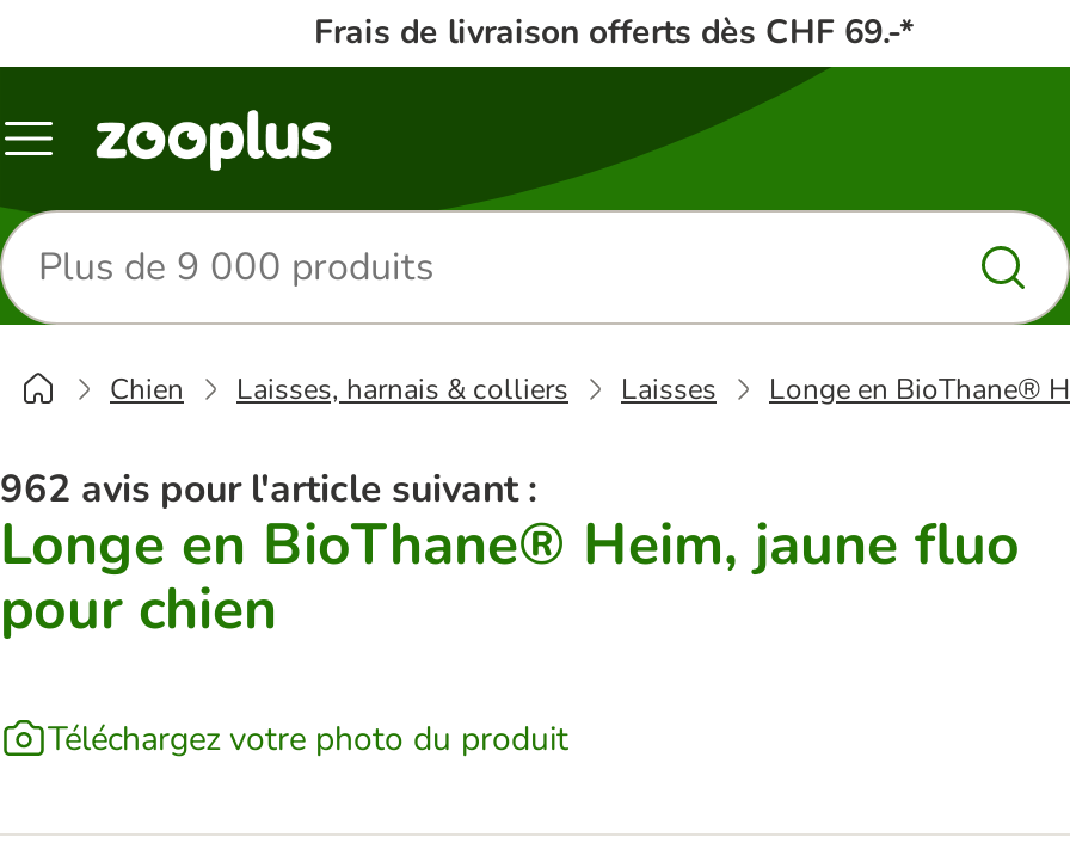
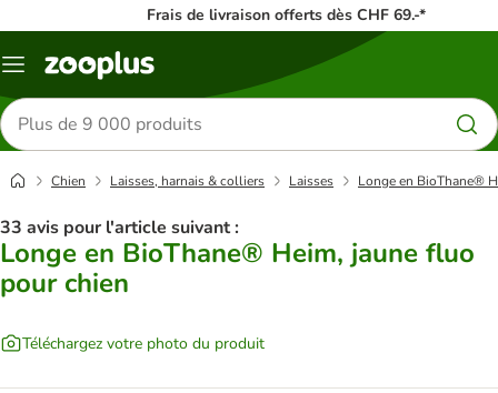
- 962 avis pour l'article suivant :
+ 33 avis pour l'article suivant :
